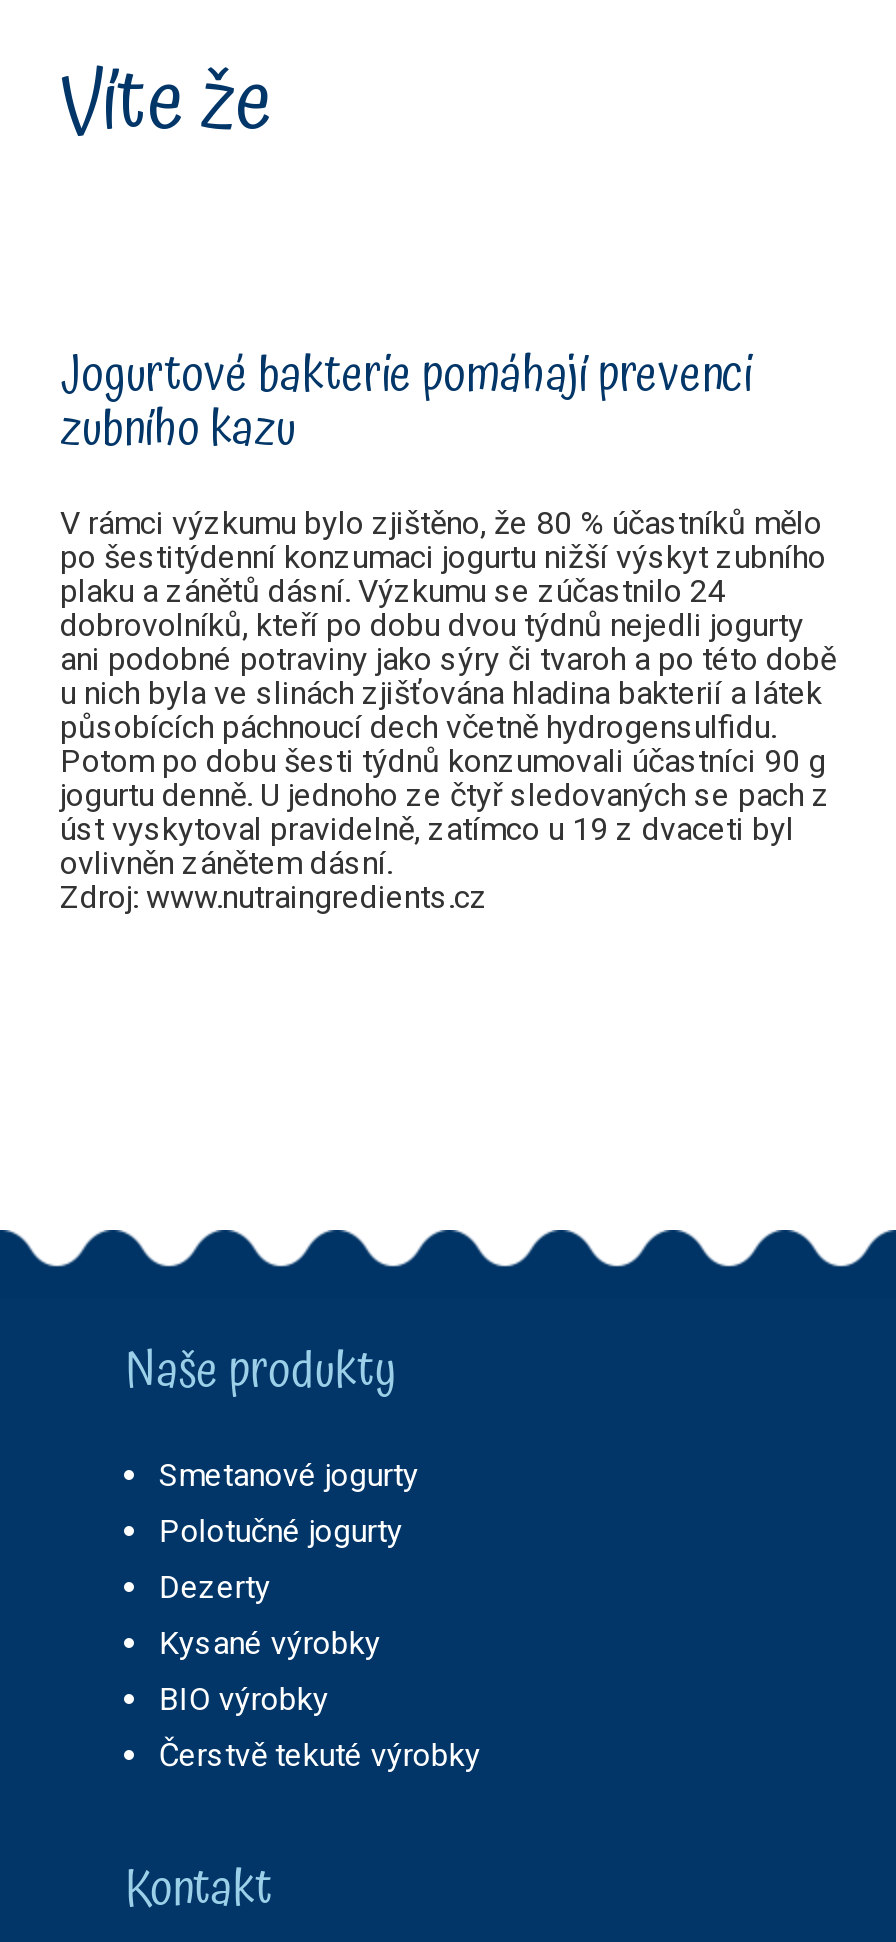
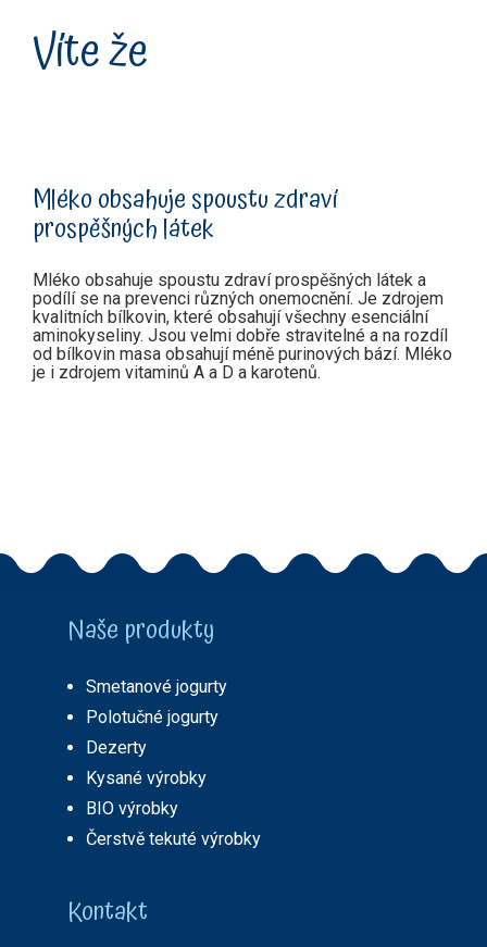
- Jogurtové bakterie pomáhají prevenci
- zubního kazu
- V rámci výzkumu bylo zjištěno, že 80 % účastníků mělo
- po šestitýdenní konzumaci jogurtu nižší výskyt zubního
- plaku a zánětů dásní. Výzkumu se zúčastnilo 24
- dobrovolníků, kteří po dobu dvou týdnů nejedli jogurty
- ani podobné potraviny jako sýry či tvaroh a po této době
- u nich byla ve slinách zjišťována hladina bakterií a látek
- působících páchnoucí dech včetně hydrogensulfidu.
- Potom po dobu šesti týdnů konzumovali účastníci 90 g
- jogurtu denně. U jednoho ze čtyř sledovaných se pach z
- úst vyskytoval pravidelně, zatímco u 19 z dvaceti byl
- ovlivněn zánětem dásní.
- Zdroj: www.nutraingredients.cz
+ Mléko obsahuje spoustu zdraví
+ prospěšných látek
+ Mléko obsahuje spoustu zdraví prospěšných látek a
+ podílí se na prevenci různých onemocnění. Je zdrojem
+ kvalitních bílkovin, které obsahují všechny esenciální
+ aminokyseliny. Jsou velmi dobře stravitelné a na rozdíl
+ od bílkovin masa obsahují méně purinových bází. Mléko
+ je i zdrojem vitaminů A a D a karotenů.
